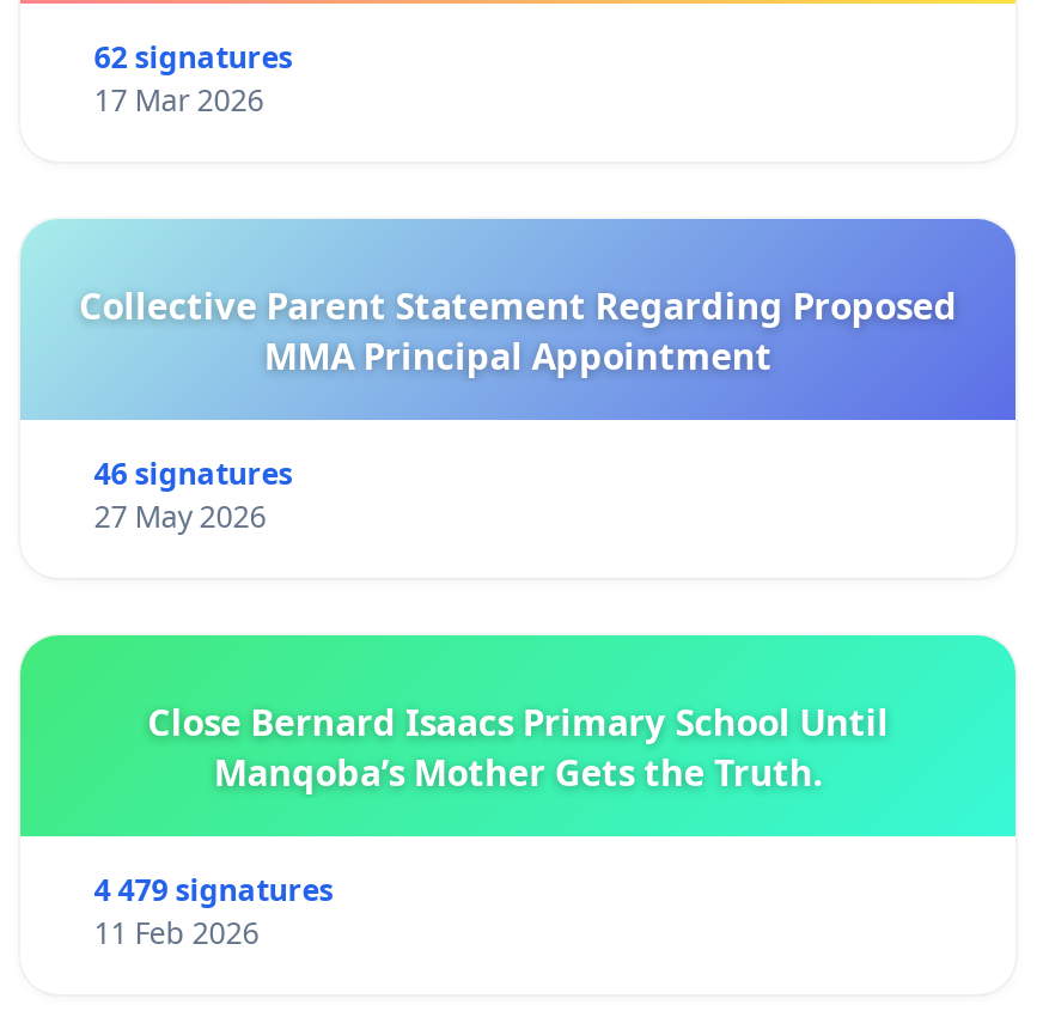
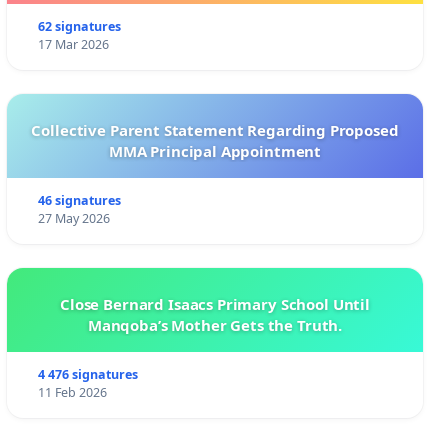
- 4 479 signatures
+ 4 476 signatures
